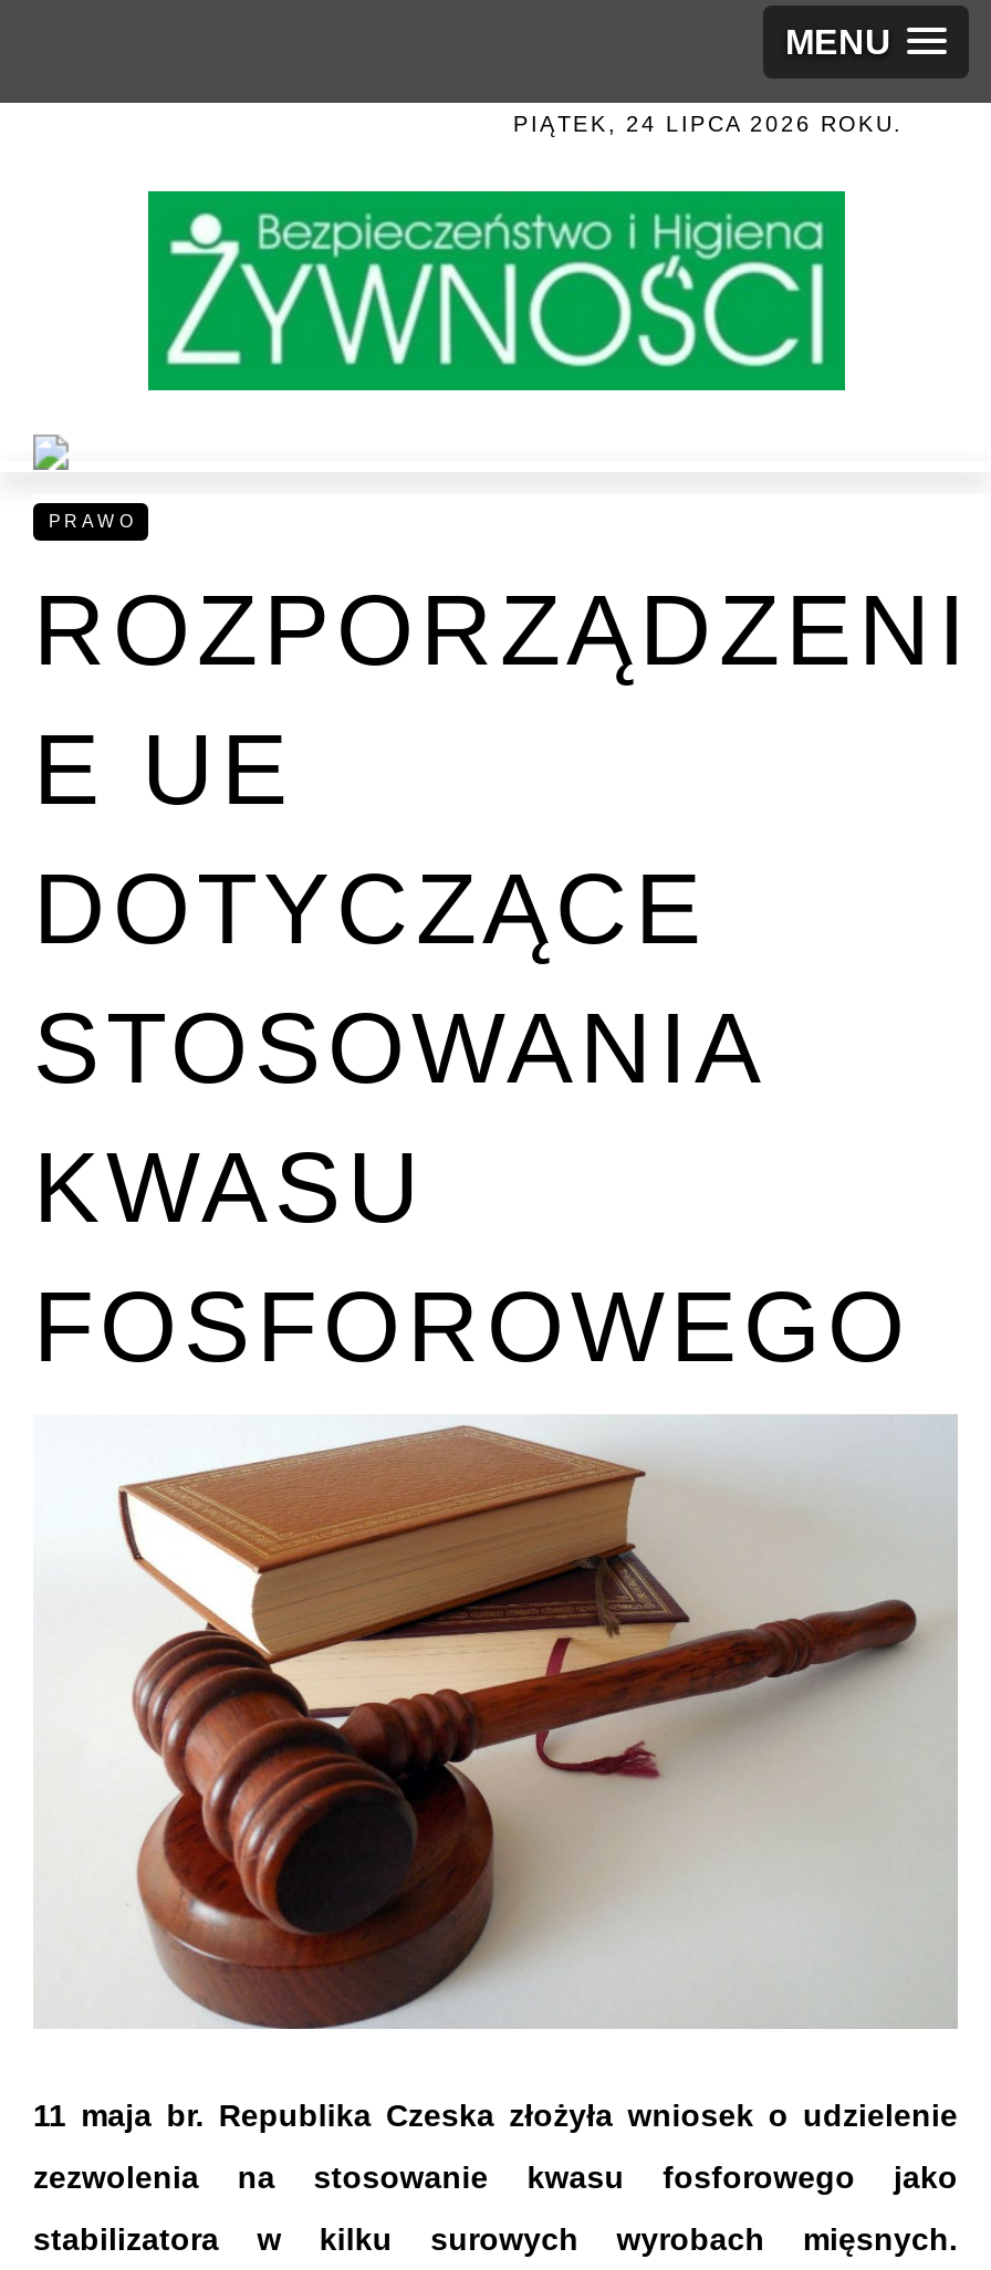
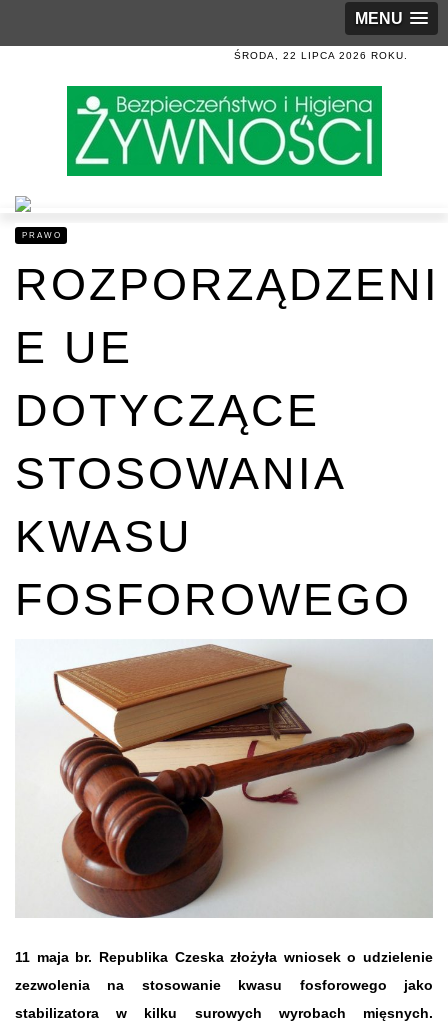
- PIĄTEK, 24 LIPCA 2026 ROKU.
+ ŚRODA, 22 LIPCA 2026 ROKU.
